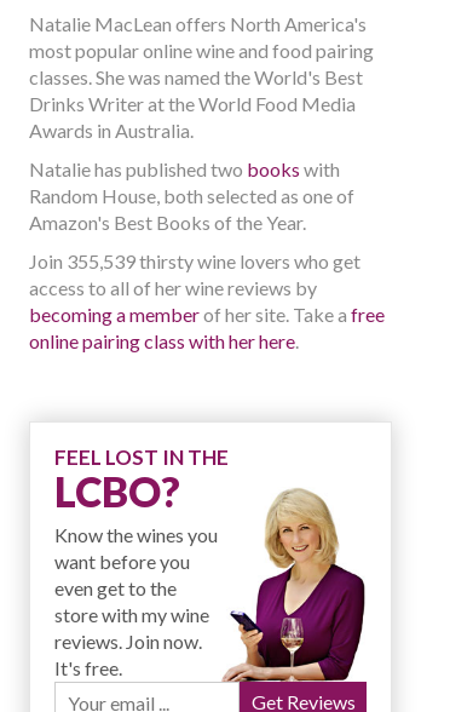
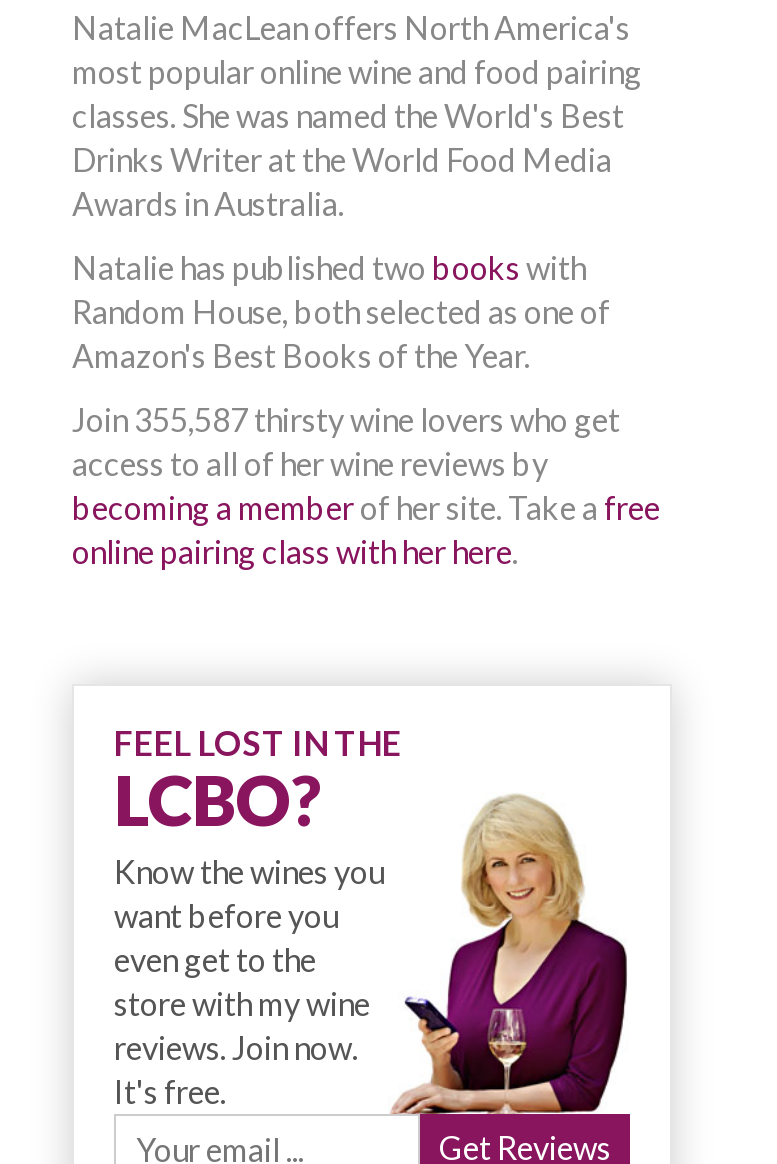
- Join 355,539 thirsty wine lovers who get
+ Join 355,587 thirsty wine lovers who get
